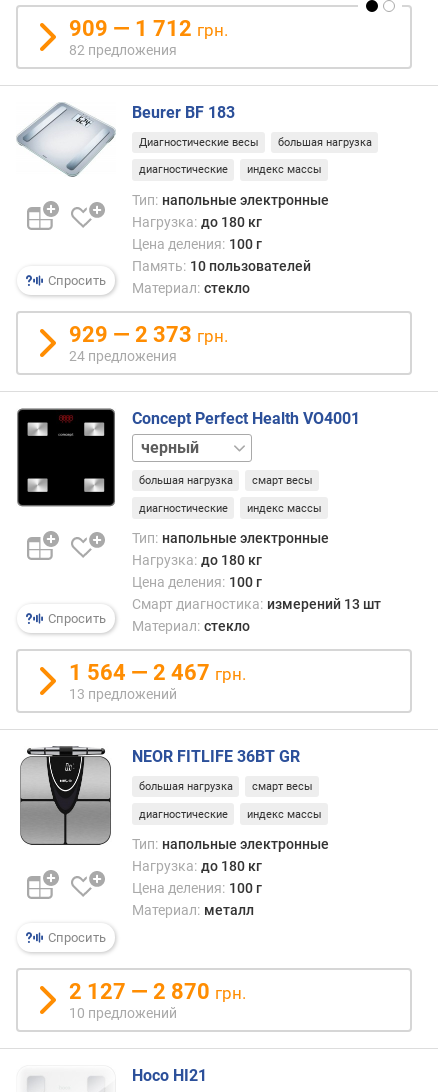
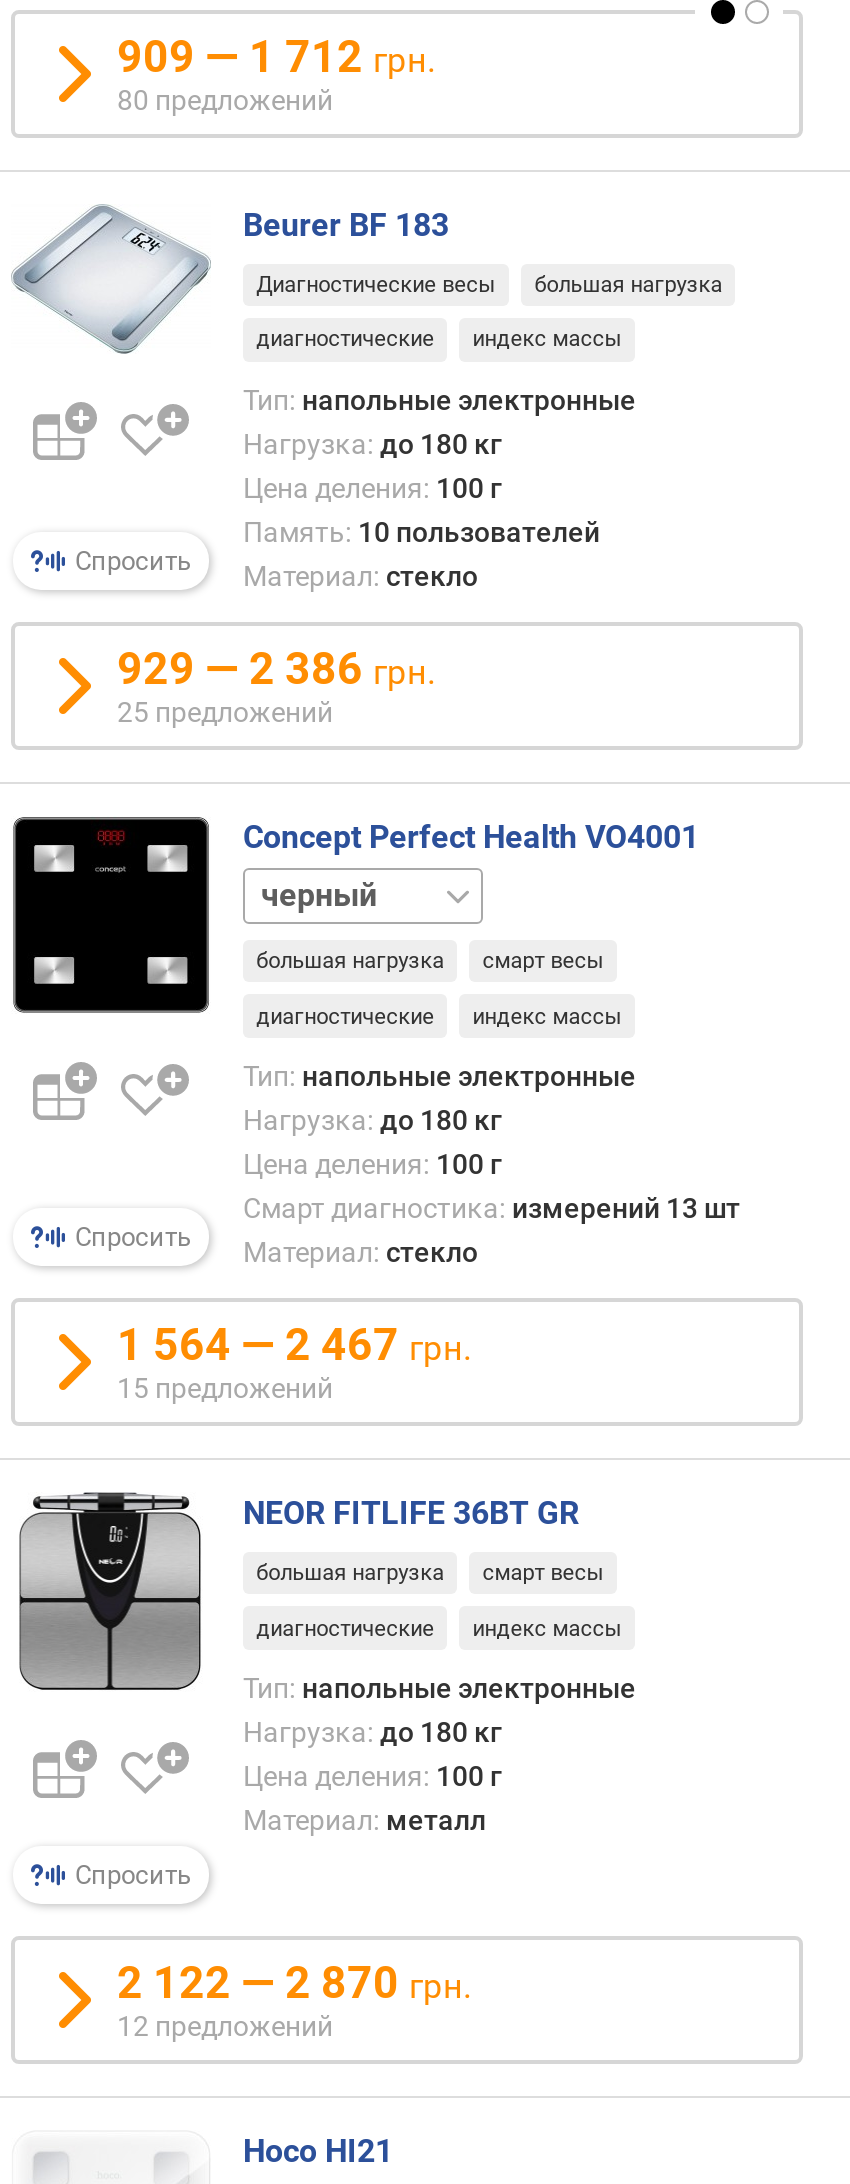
- 82 предложения
+ 80 предложений

- 929 — 2 373 грн.
- 24 предложения
+ 929 — 2 386 грн.
+ 25 предложений

- 13 предложений
+ 15 предложений

- 2 127 — 2 870 грн.
+ 2 122 — 2 870 грн.

- 10 предложений
+ 12 предложений
